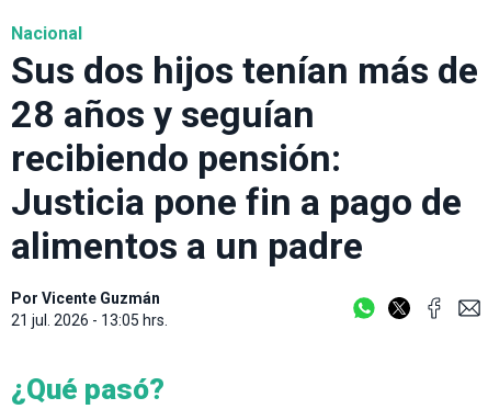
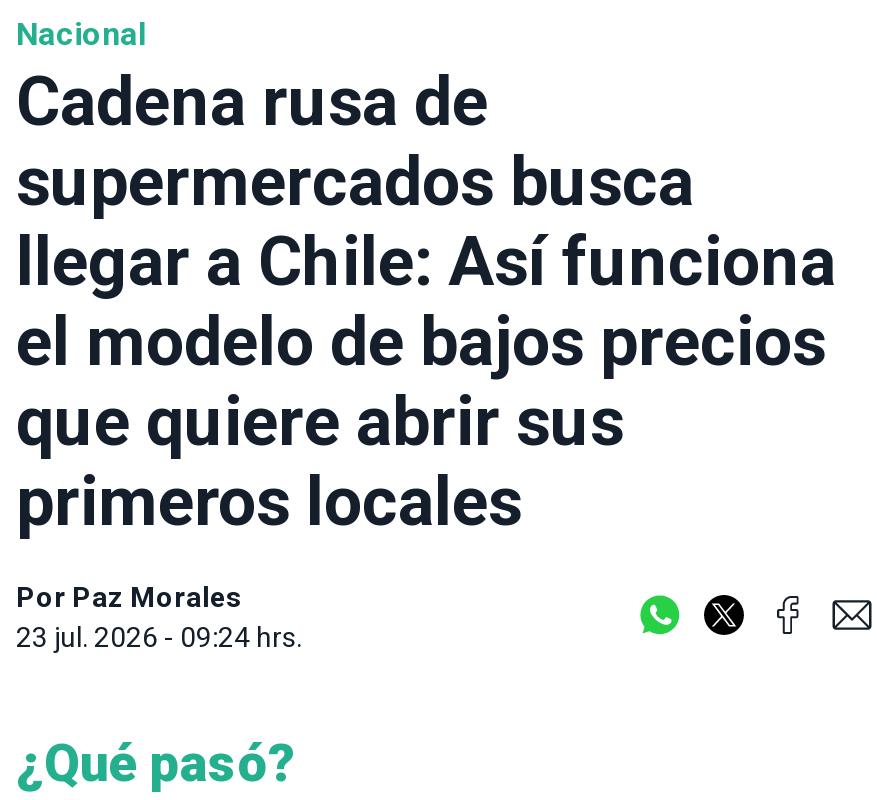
- Sus dos hijos tenían más de
- 28 años y seguían
- recibiendo pensión:
- Justicia pone fin a pago de
- alimentos a un padre
+ Cadena rusa de
+ supermercados busca
+ llegar a Chile: Así funciona
+ el modelo de bajos precios
+ que quiere abrir sus
+ primeros locales

- Por Vicente Guzmán
- 21 jul. 2026 - 13:05 hrs.
+ Por Paz Morales
+ 23 jul. 2026 - 09:24 hrs.
